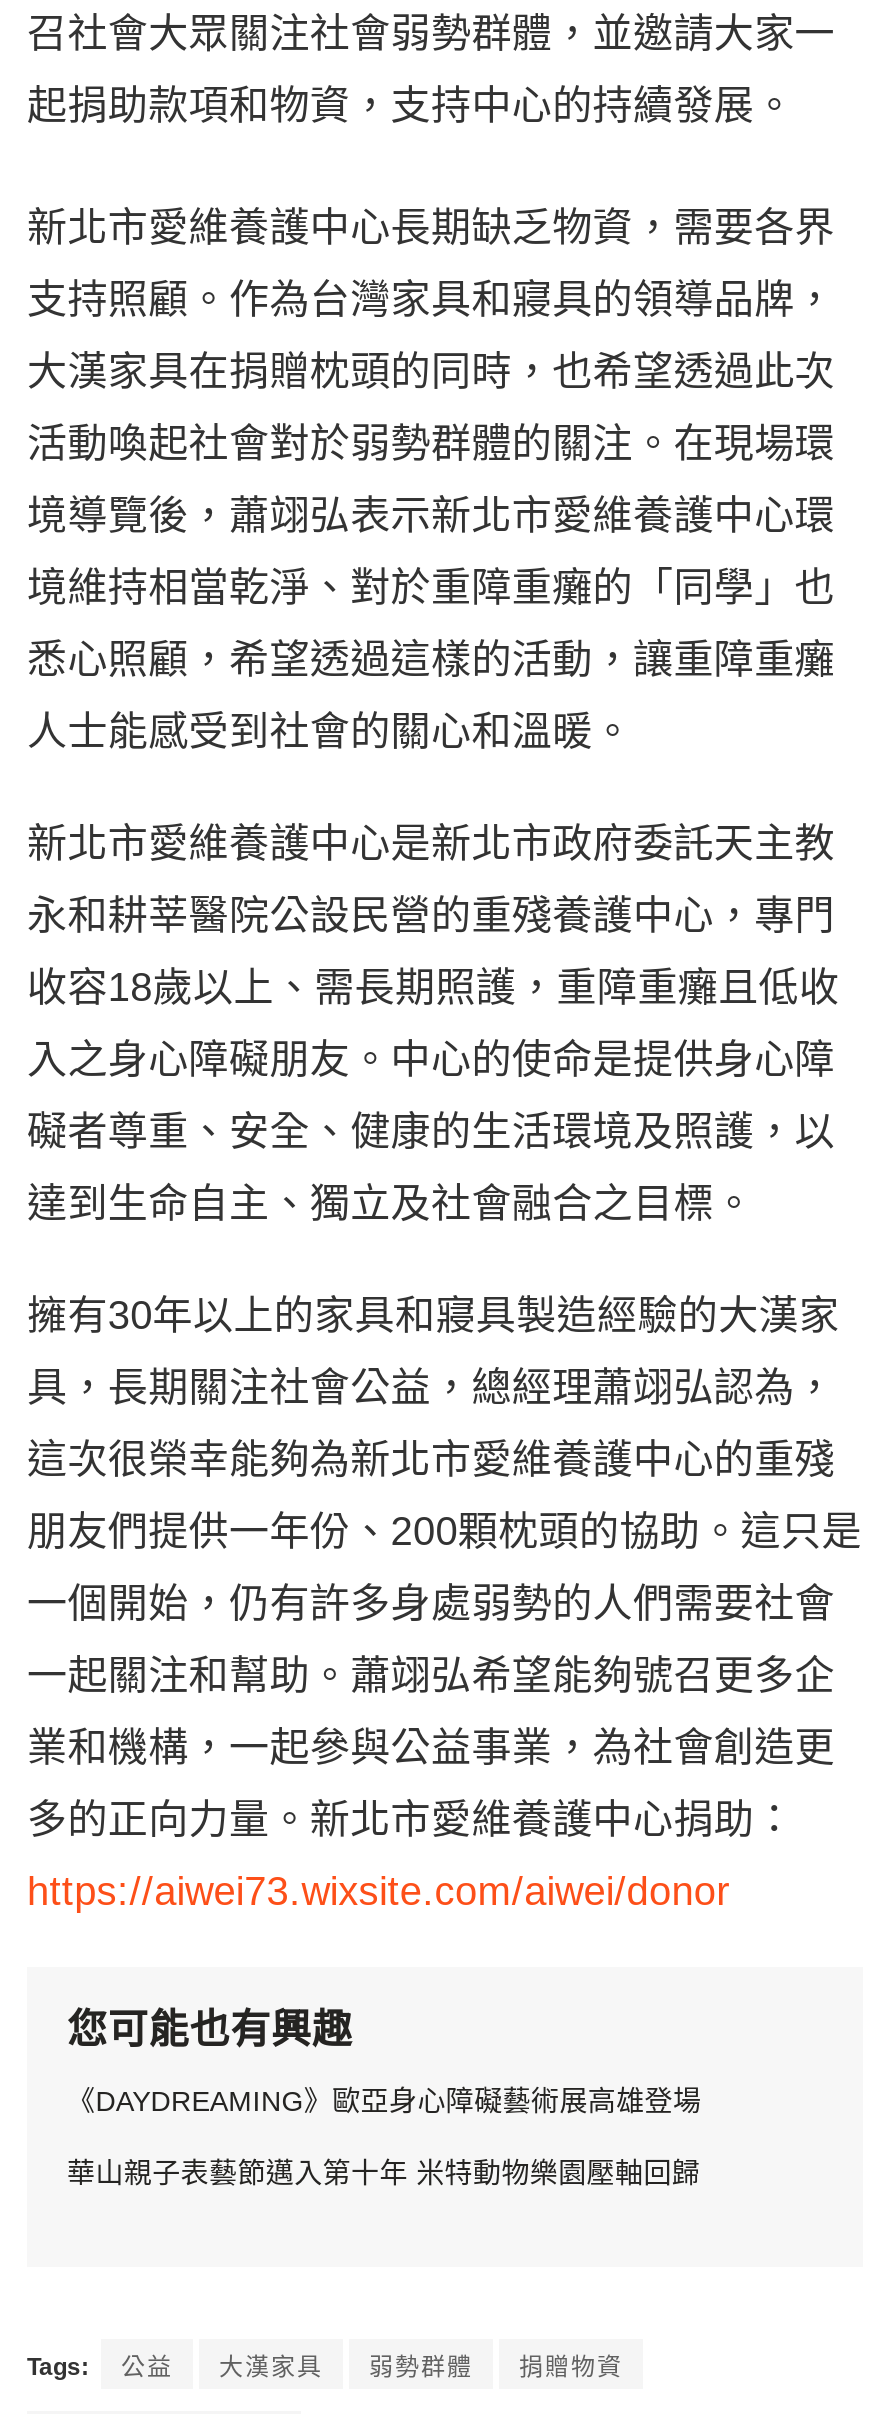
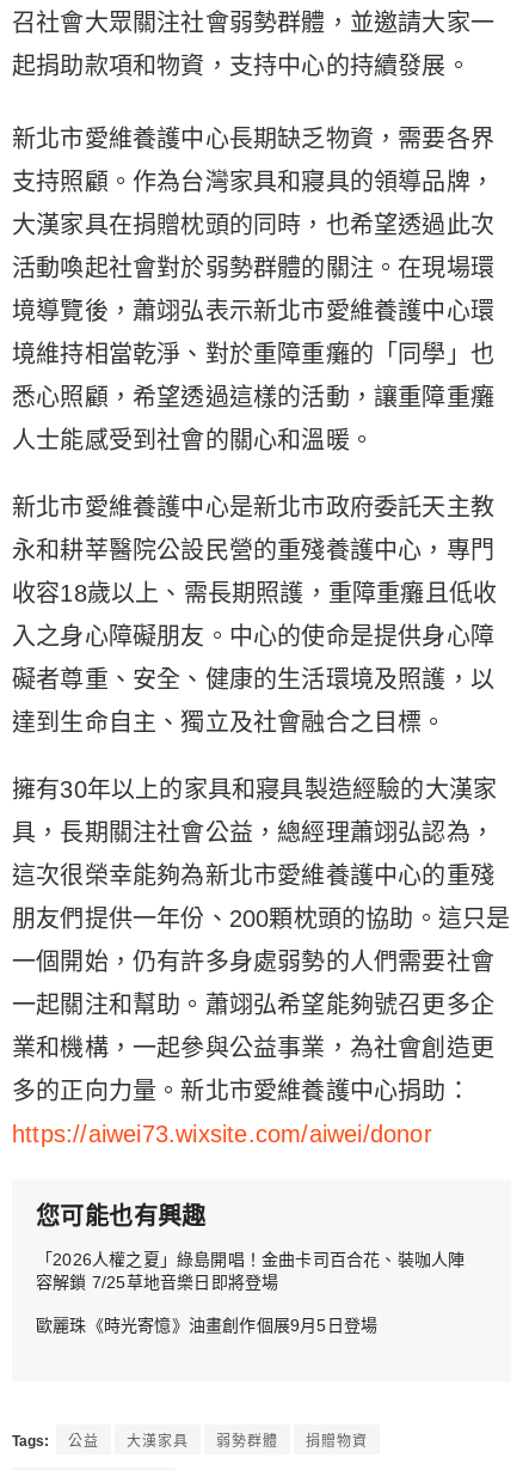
- 《DAYDREAMING》歐亞身心障礙藝術展高雄登場
+ 「2026人權之夏」綠島開唱！金曲卡司百合花、裝咖人陣
+ 容解鎖 7/25草地音樂日即將登場

- 華山親子表藝節邁入第十年 米特動物樂園壓軸回歸
+ 歐麗珠《時光寄憶》油畫創作個展9月5日登場
